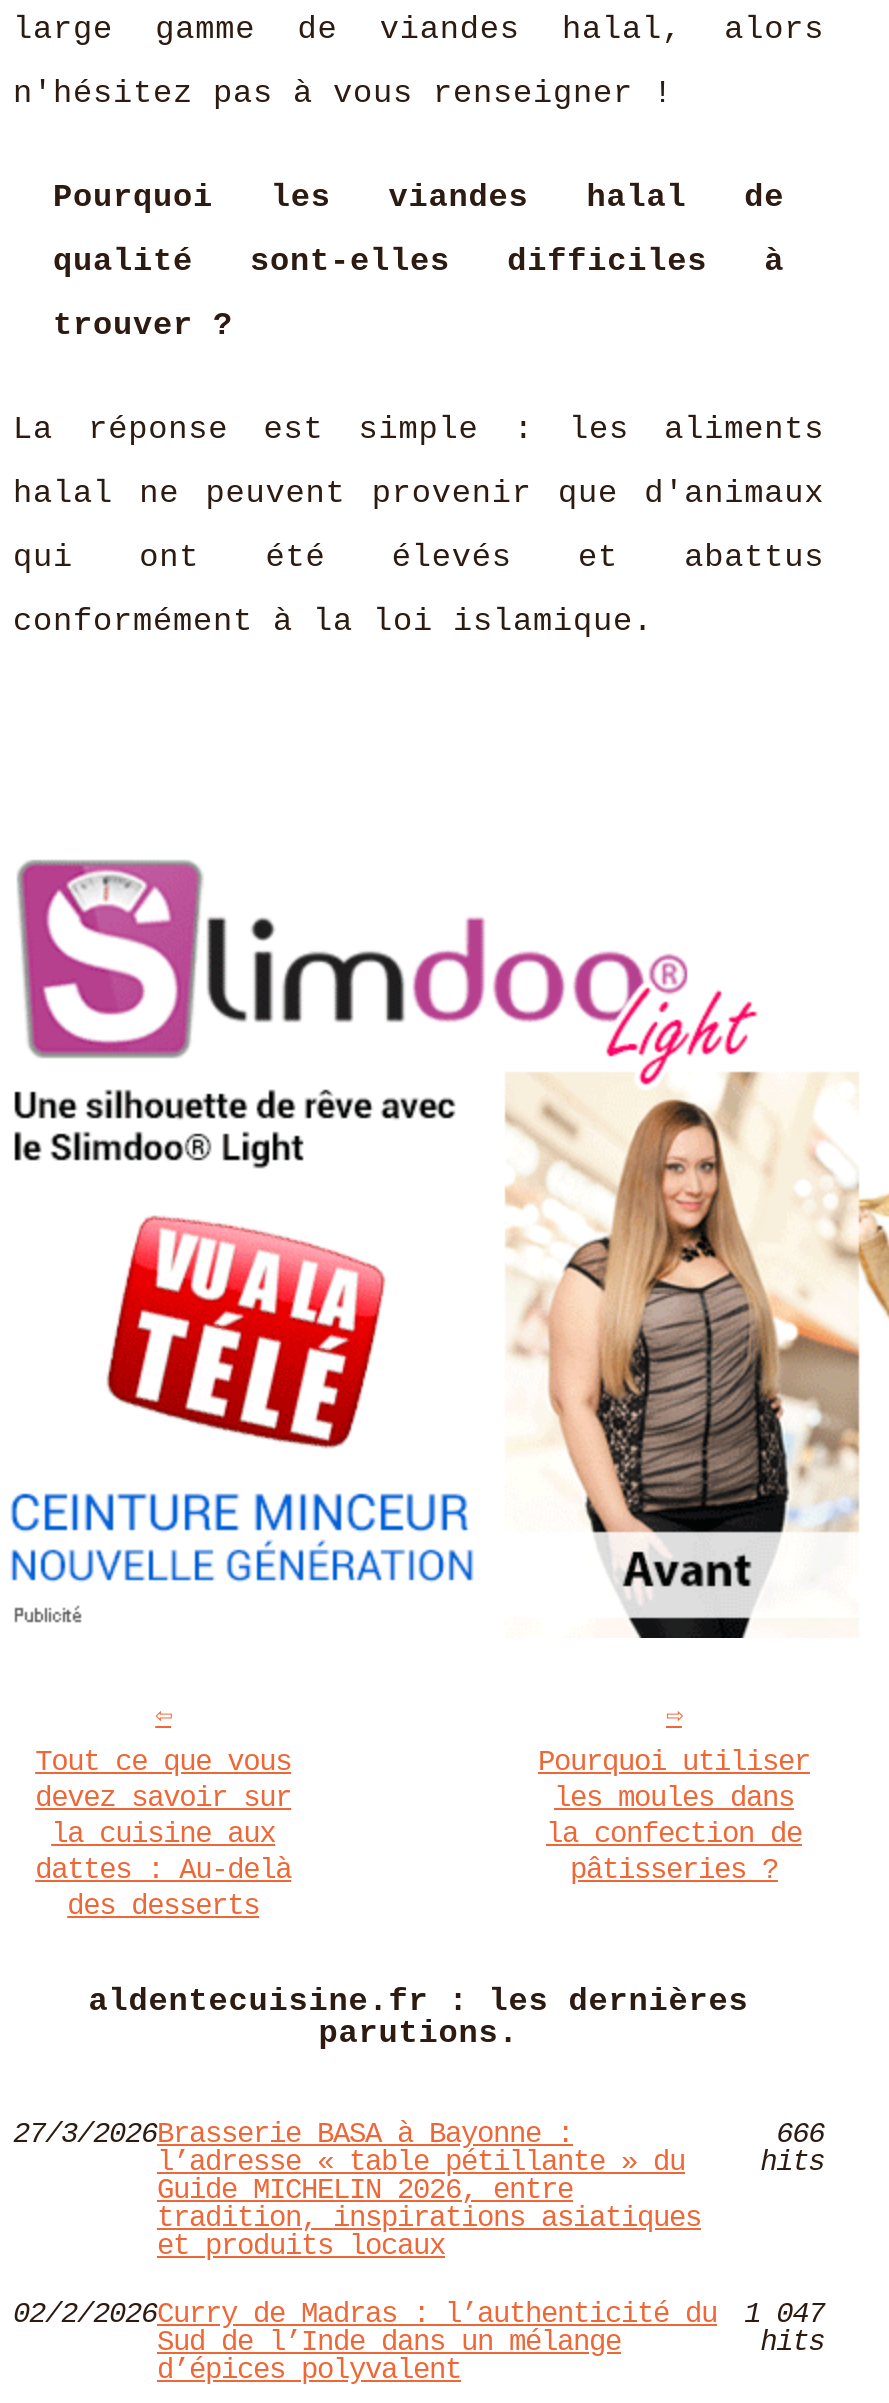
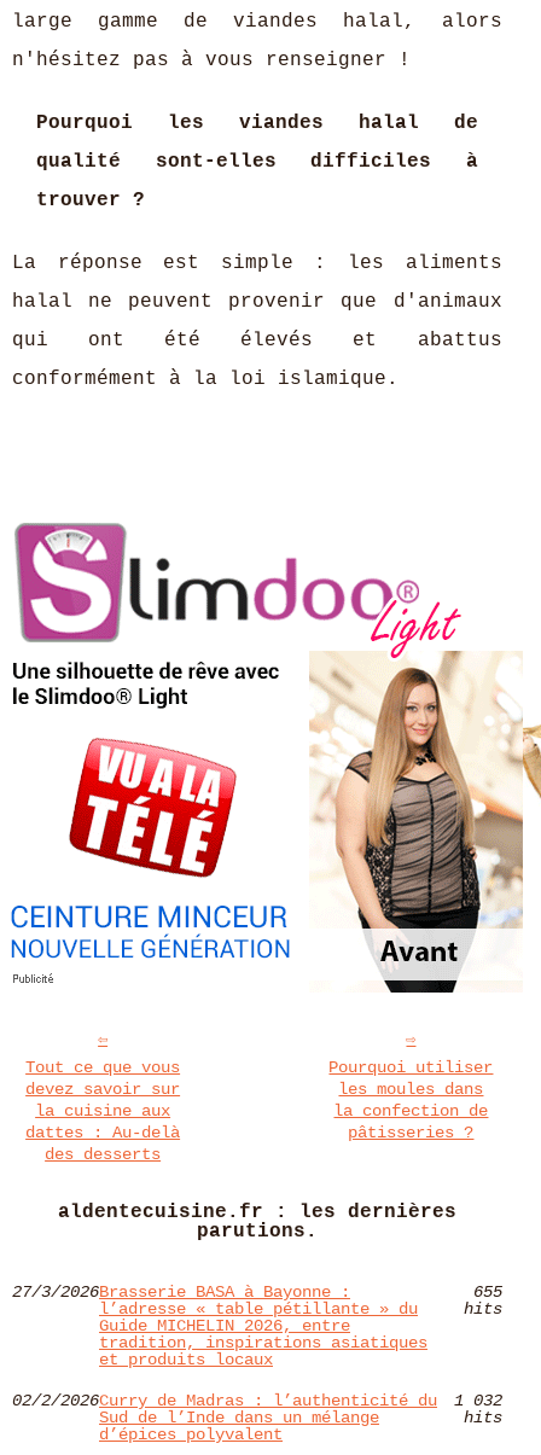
- 666
+ 655

- 02/2/2026Curry de Madras : l’authenticité du 1 047
+ 02/2/2026Curry de Madras : l’authenticité du 1 032
